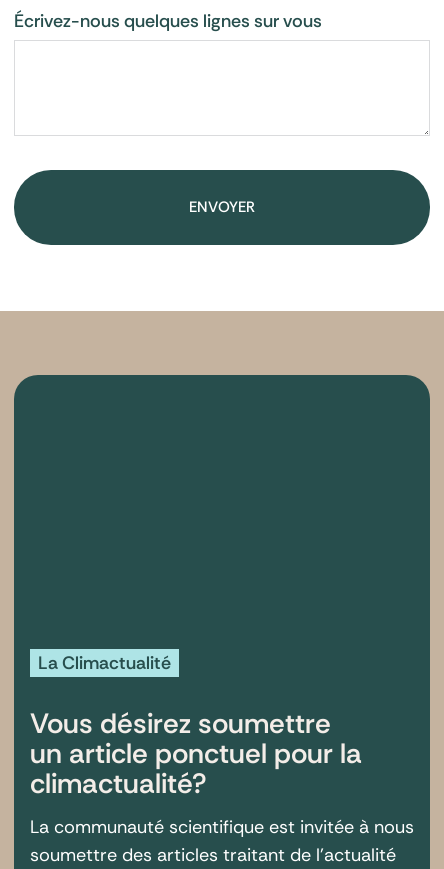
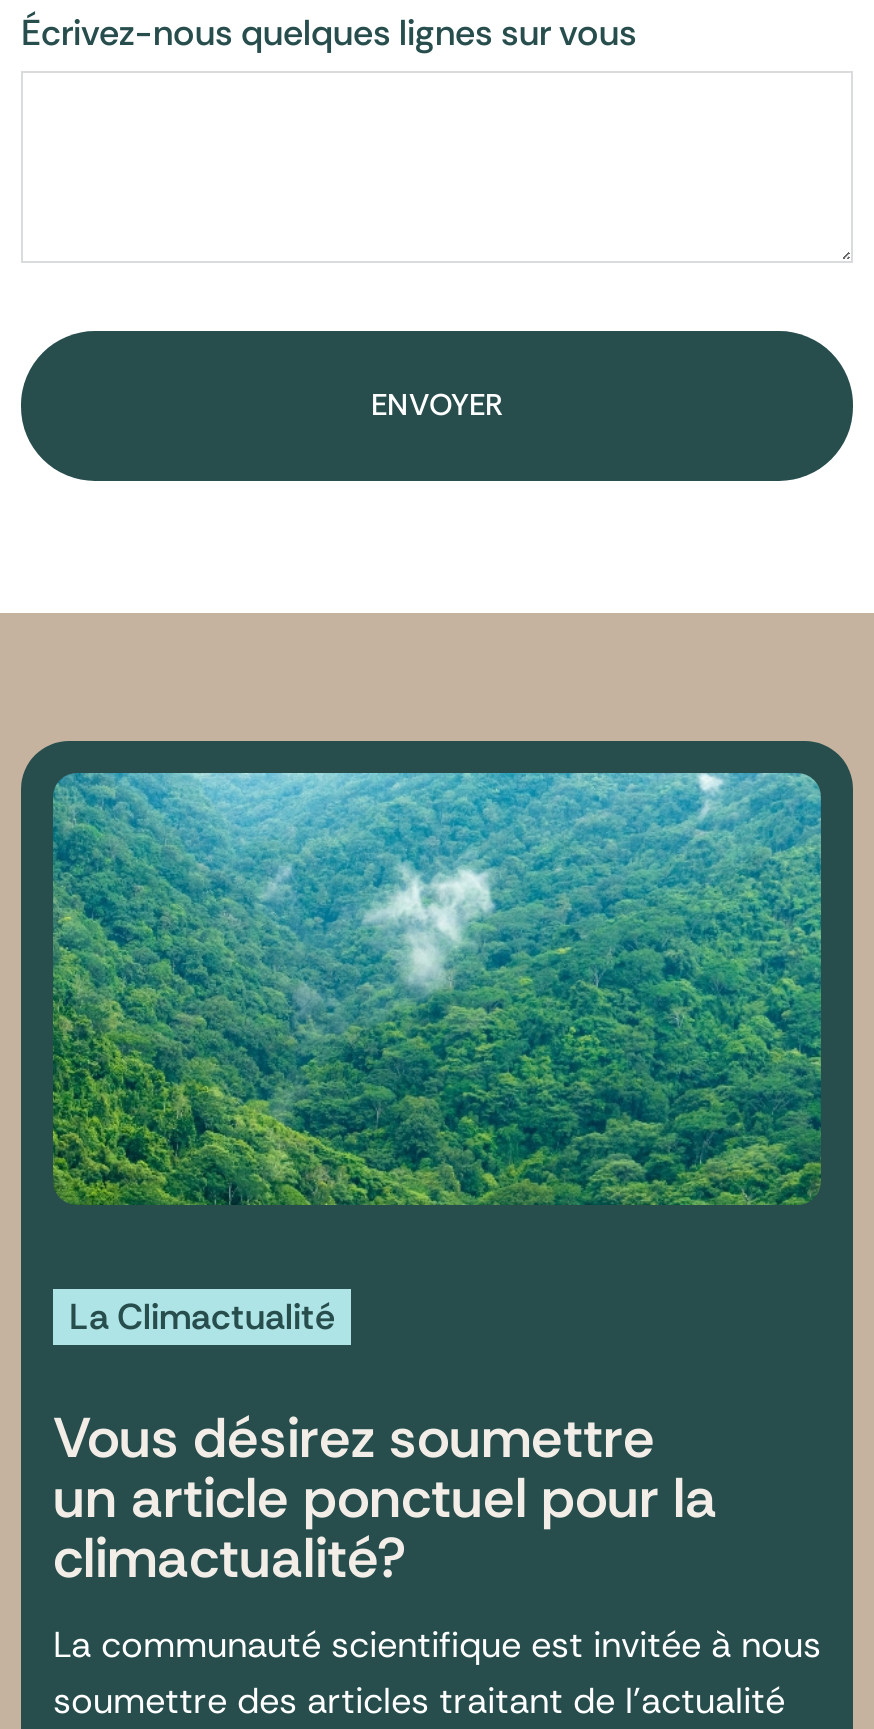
+ [image]
